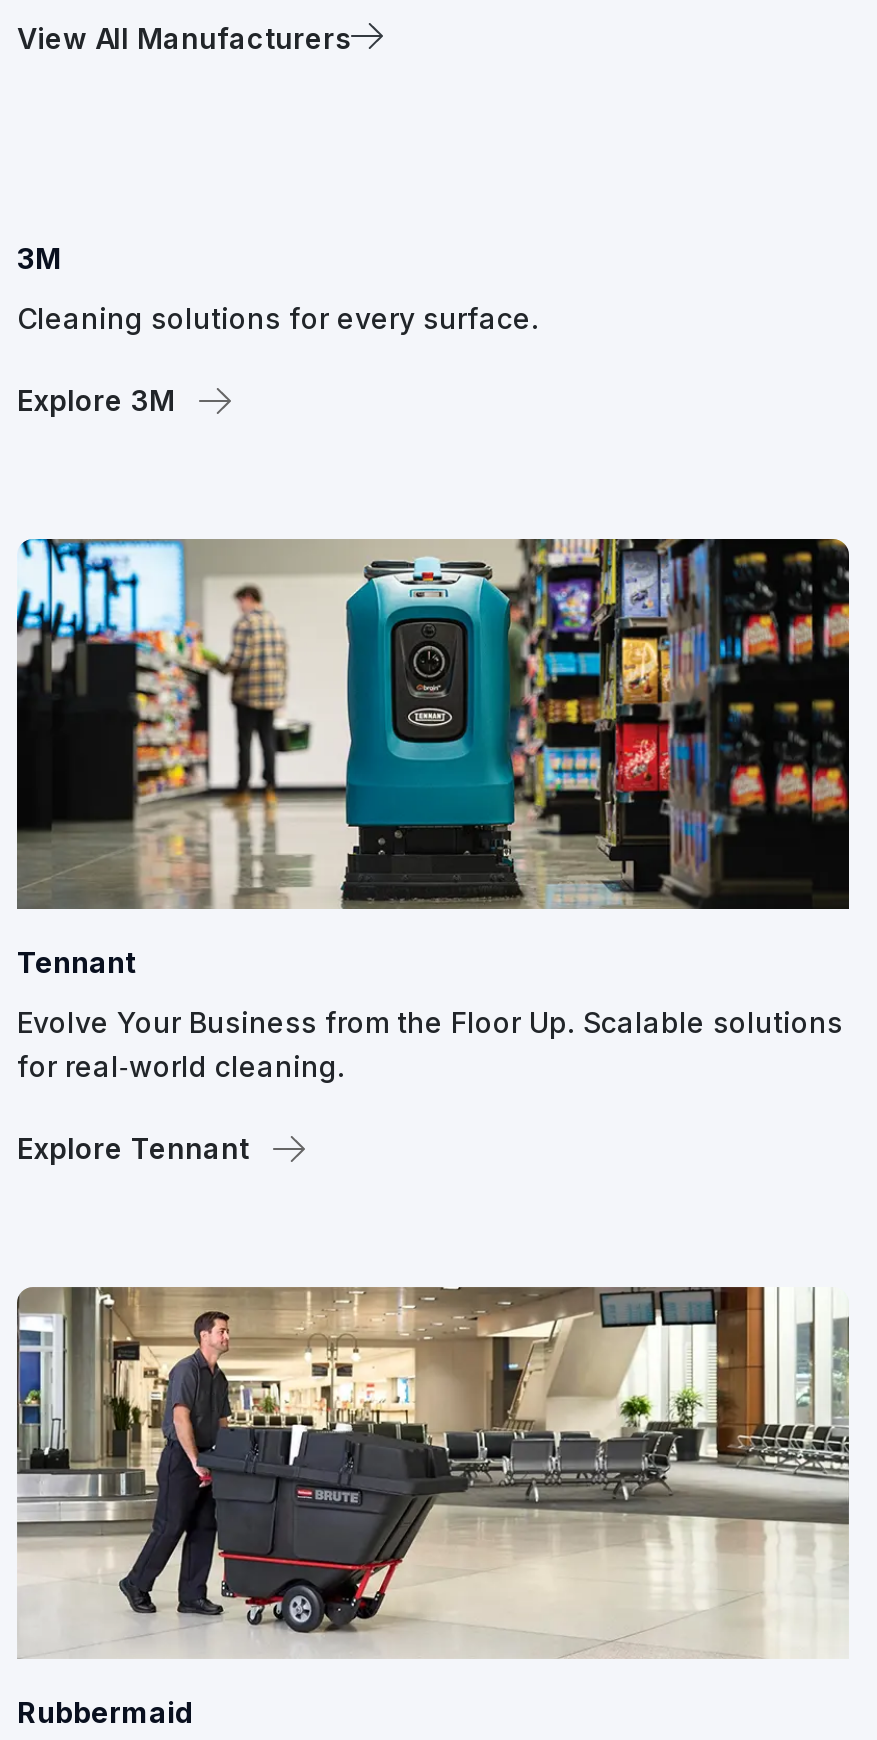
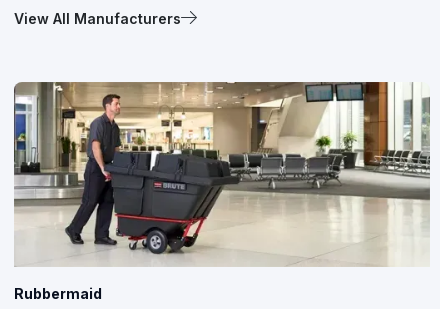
- 3M
- Cleaning solutions for every surface.
- Explore 3M

- [image]
- Tennant
- Evolve Your Business from the Floor Up. Scalable solutions
- for real‑world cleaning.
- Explore Tennant
